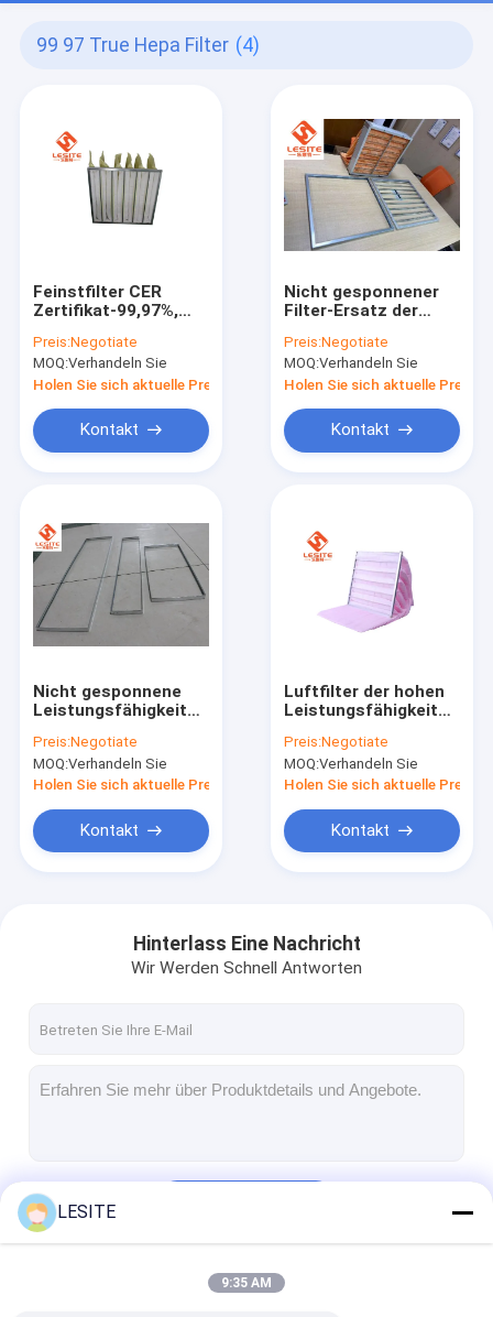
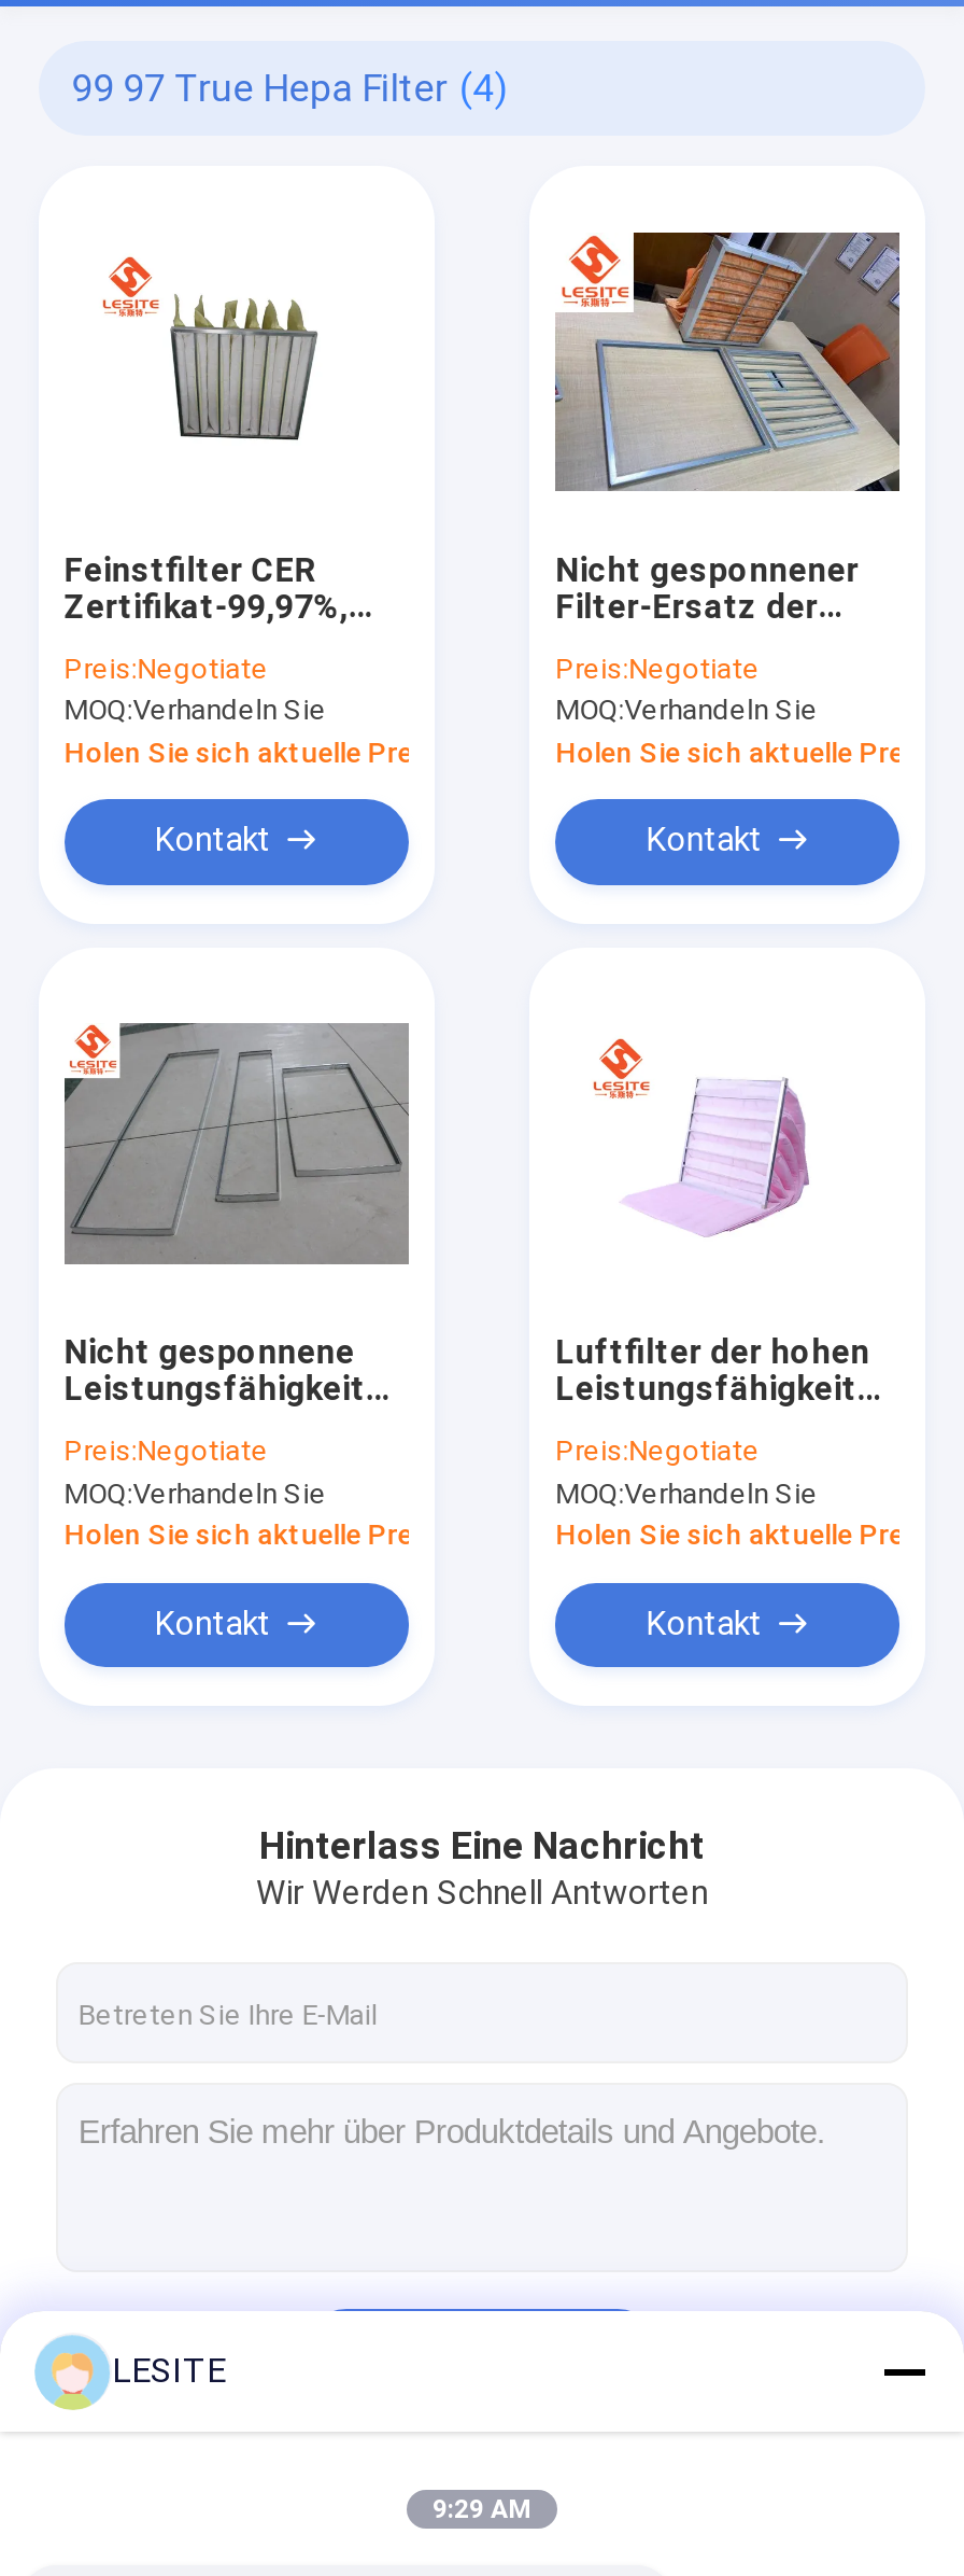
- 9:35 AM
+ 9:29 AM
